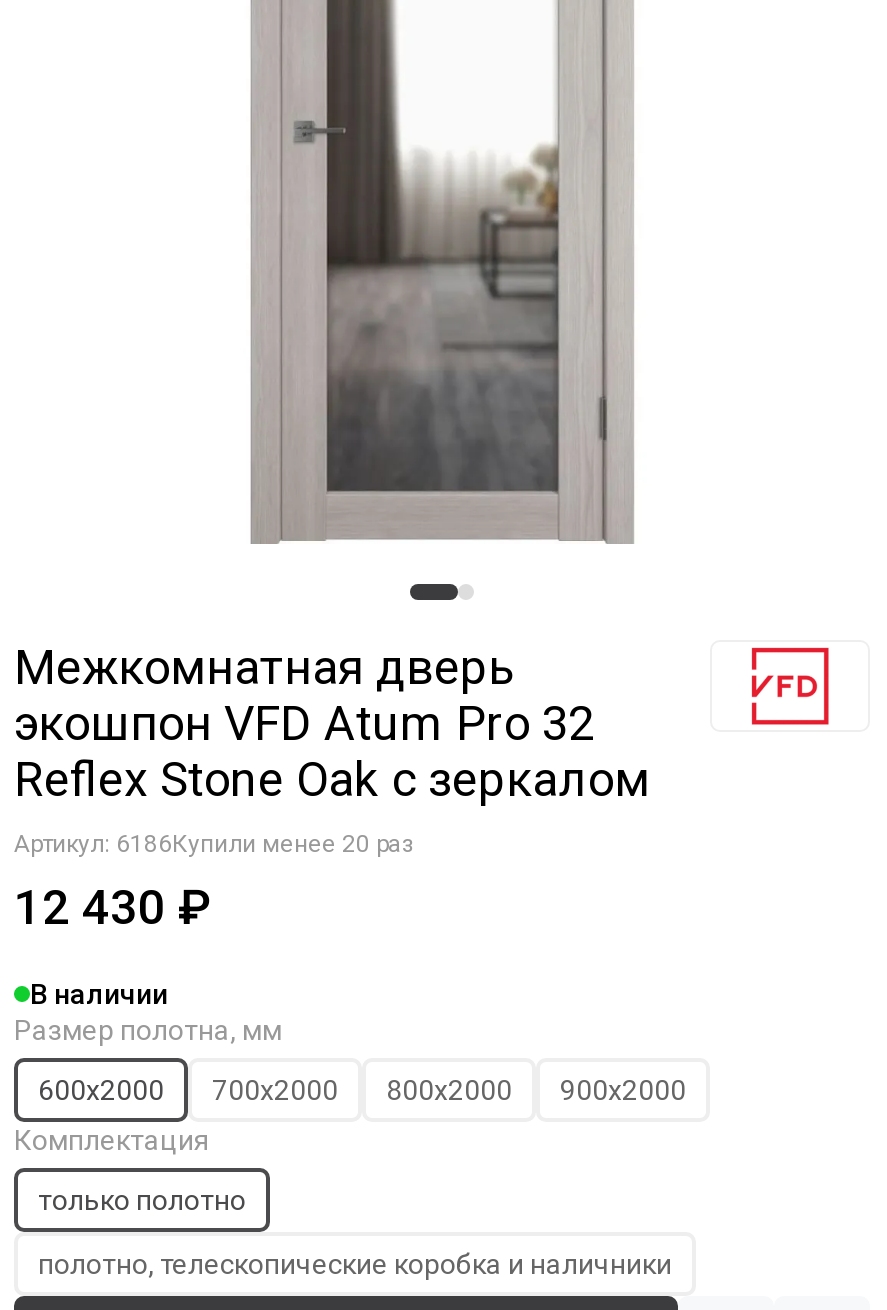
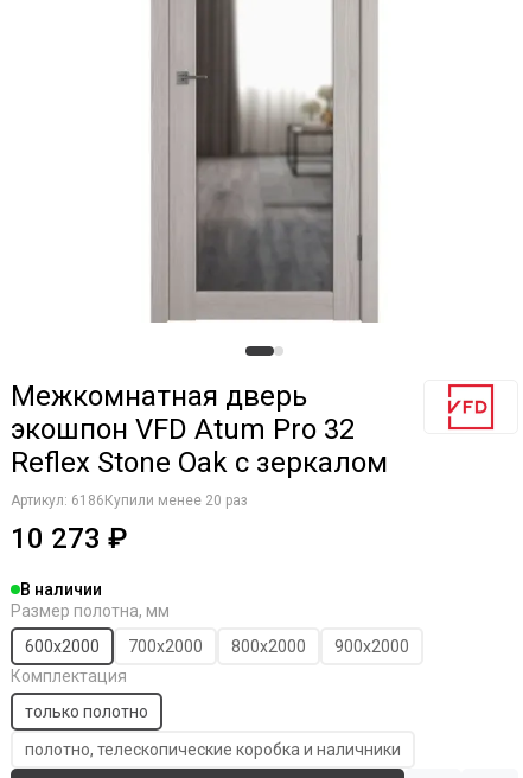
- 12 430 ₽
+ 10 273 ₽
